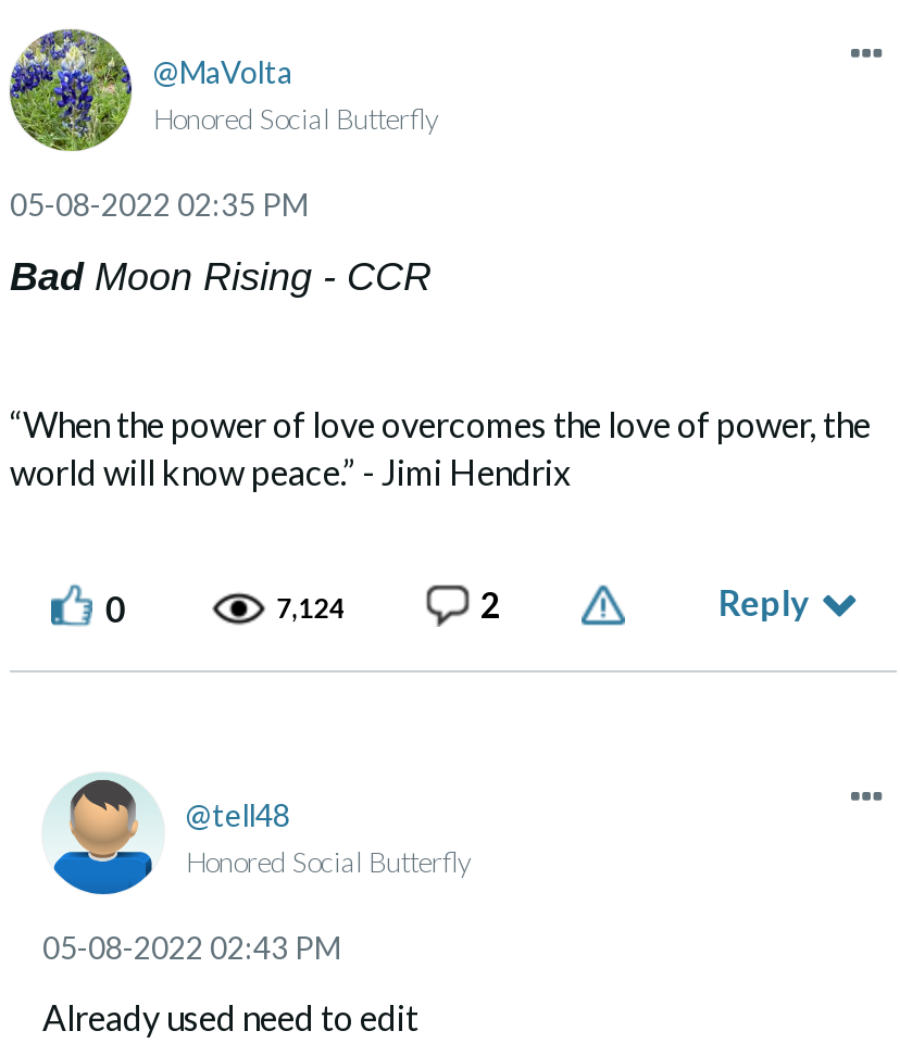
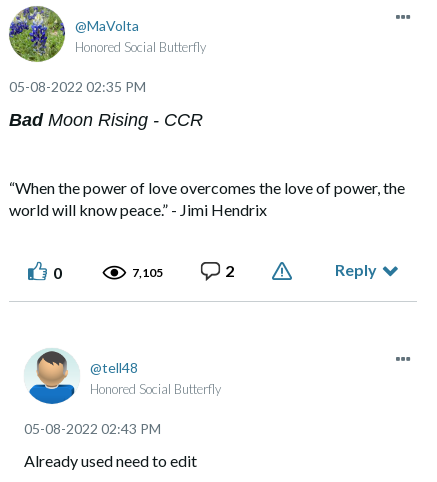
- 7,124
+ 7,105
